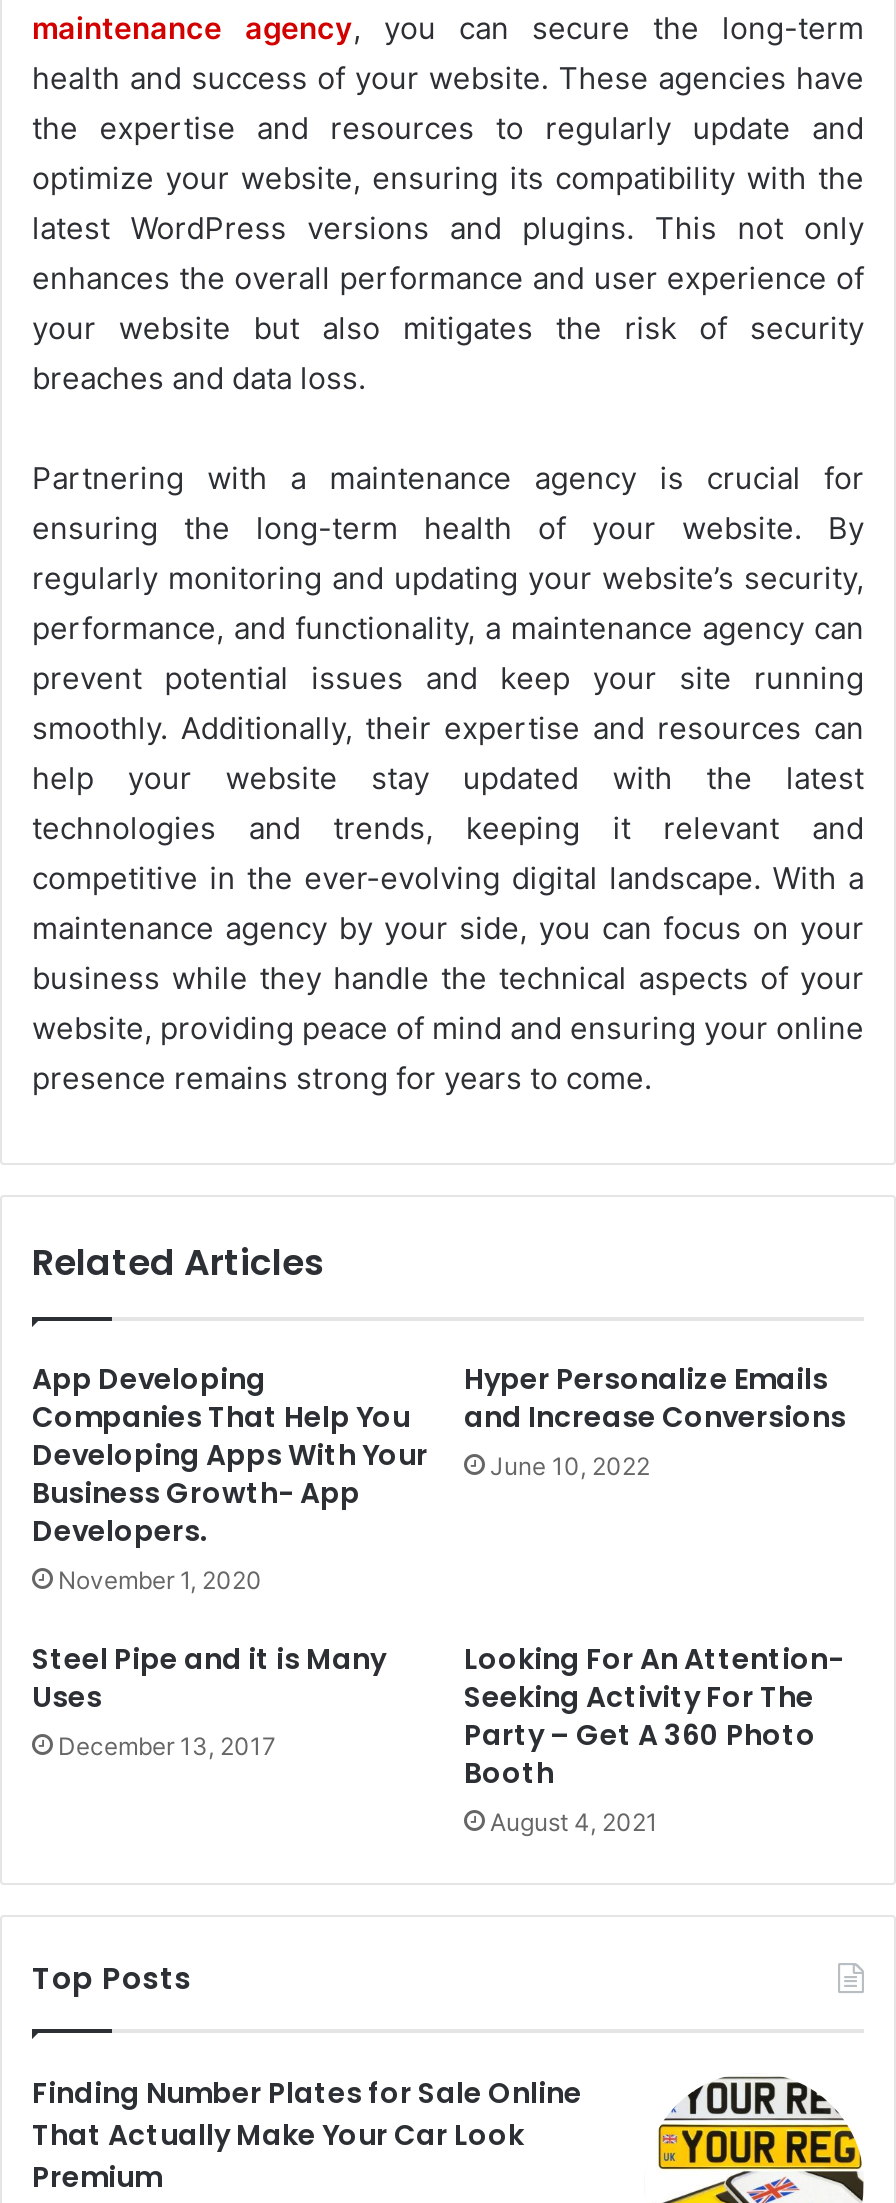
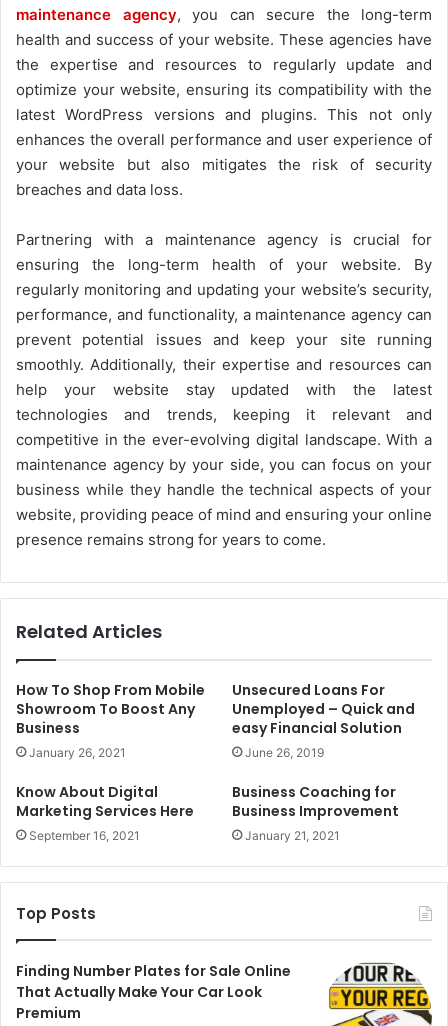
- App Developing
- Companies That Help You
- Developing Apps With Your
- Business Growth- App
- Developers.
- November 1, 2020
+ How To Shop From Mobile
+ Showroom To Boost Any
+ Business
+ January 26, 2021

- Hyper Personalize Emails
- and Increase Conversions
- June 10, 2022
+ Unsecured Loans For
+ Unemployed – Quick and
+ easy Financial Solution
+ June 26, 2019

- Steel Pipe and it is Many
- Uses
- December 13, 2017
+ Know About Digital
+ Marketing Services Here
+ September 16, 2021

- Looking For An Attention-
- Seeking Activity For The
- Party – Get A 360 Photo
- Booth
- August 4, 2021
+ Business Coaching for
+ Business Improvement
+ January 21, 2021
